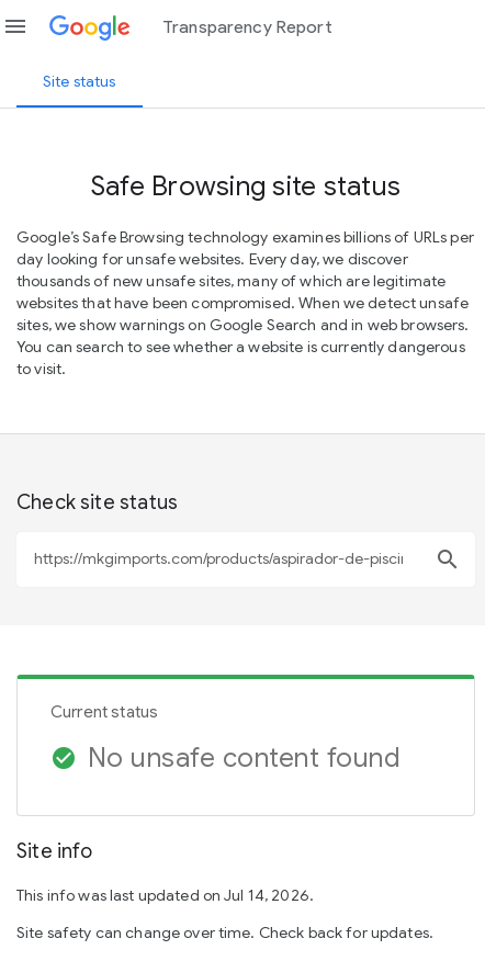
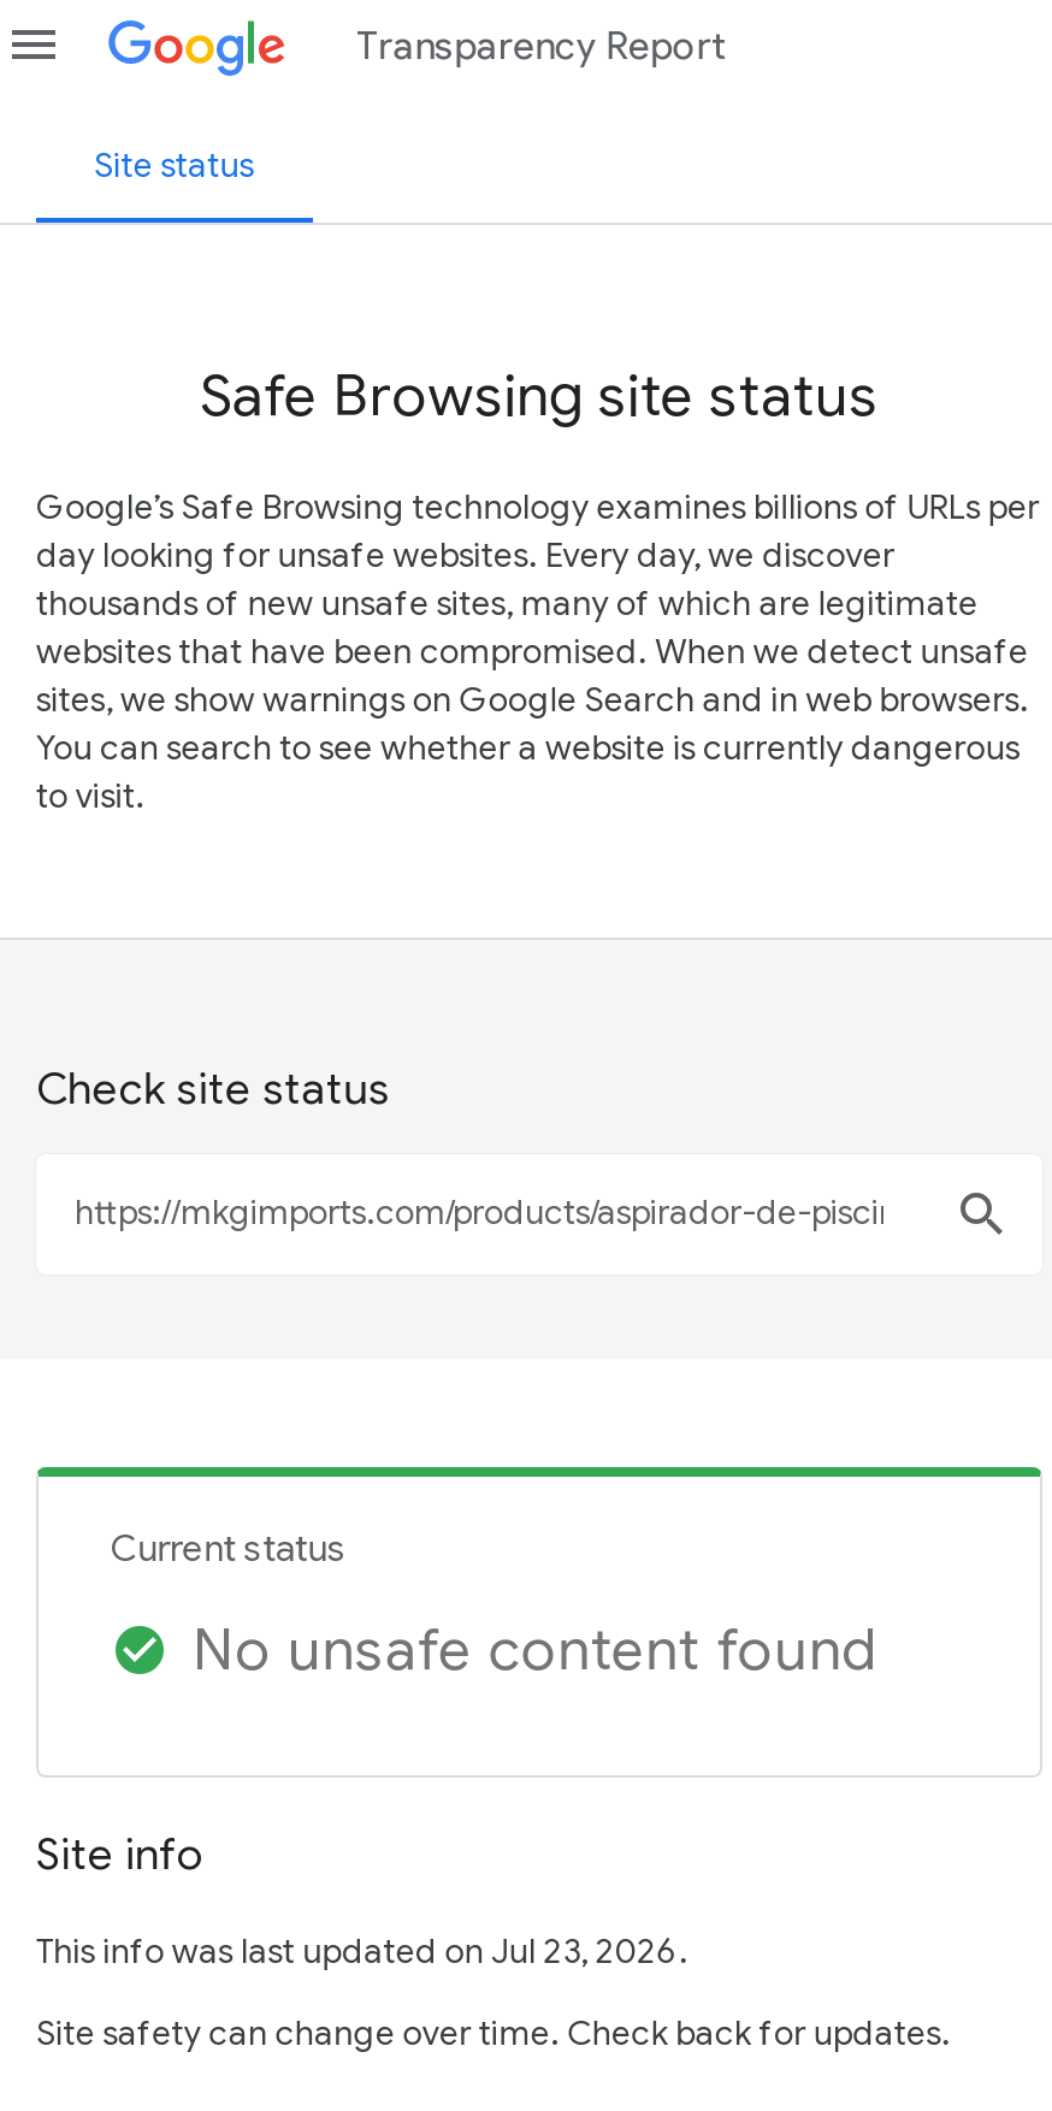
- This info was last updated on Jul 14, 2026.
+ This info was last updated on Jul 23, 2026.
